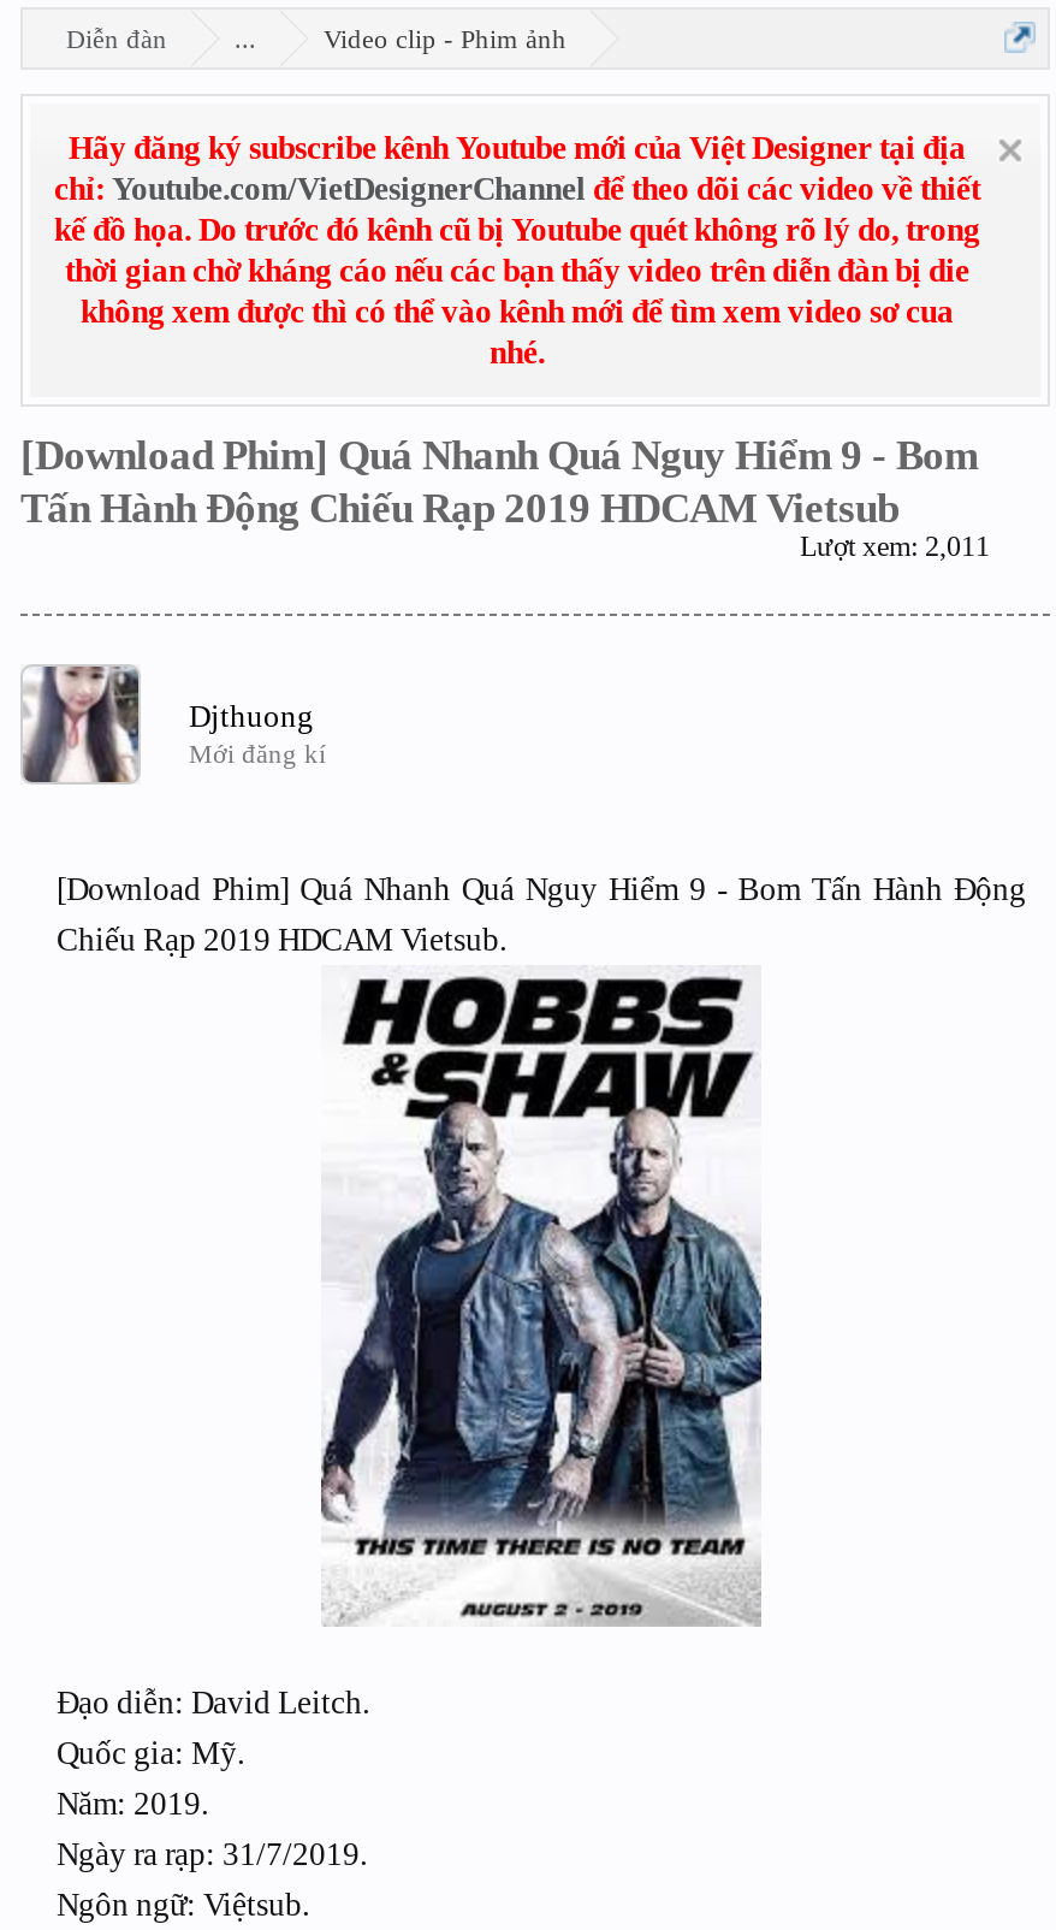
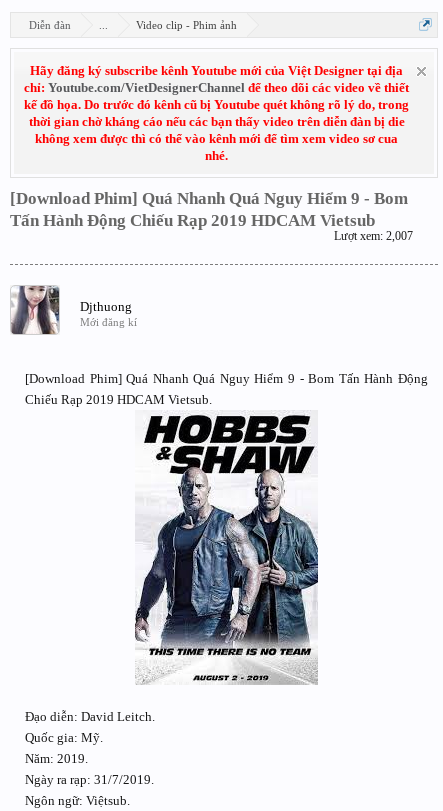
- Lượt xem: 2,011
+ Lượt xem: 2,007
